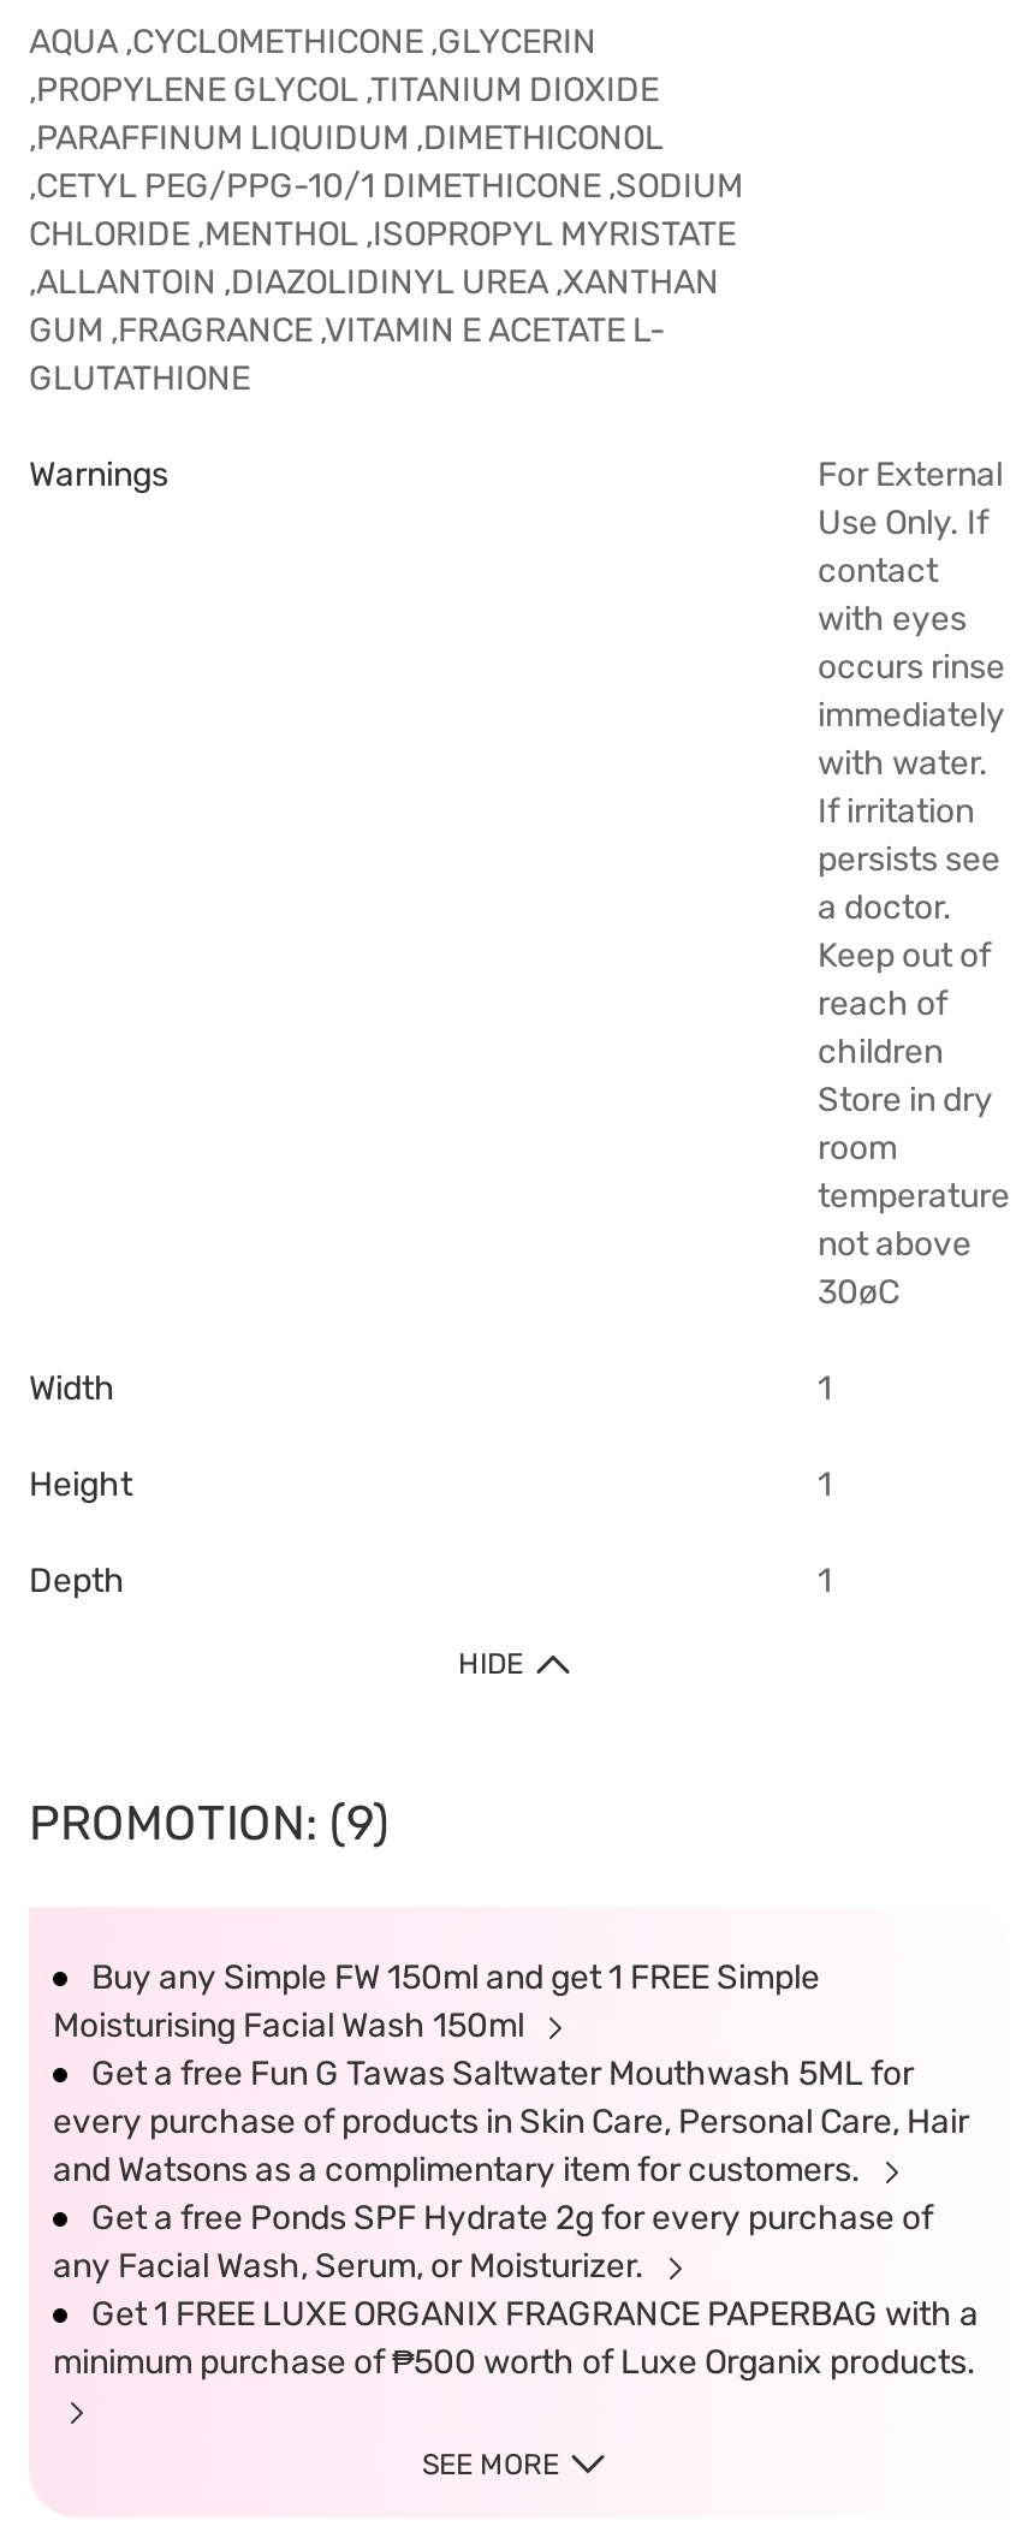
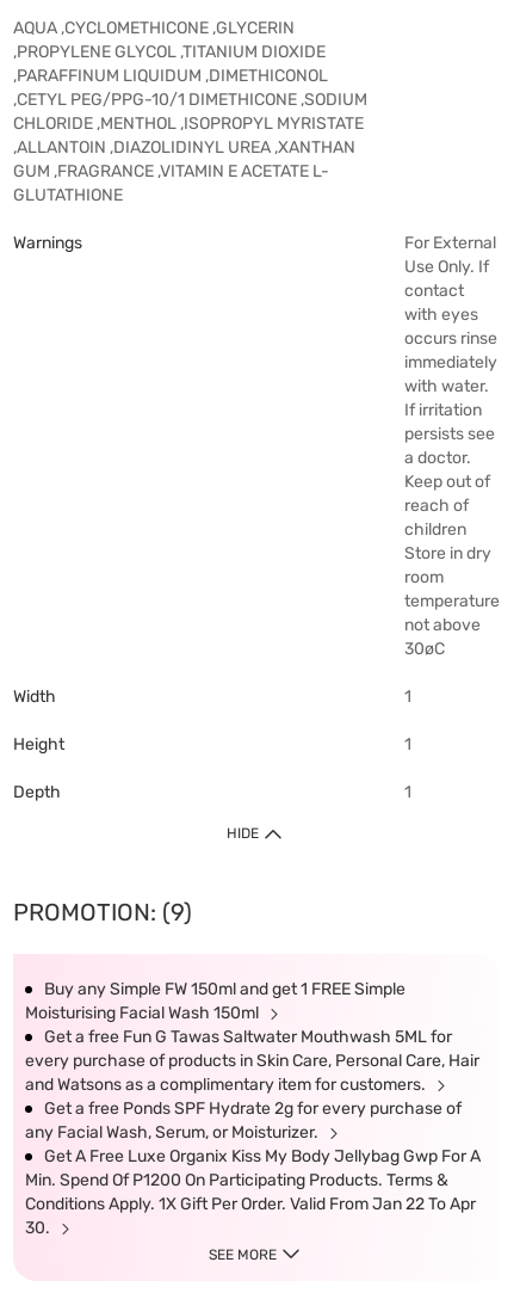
- Get 1 FREE LUXE ORGANIX FRAGRANCE PAPERBAG with a
- minimum purchase of ₱500 worth of Luxe Organix products.
+ Get A Free Luxe Organix Kiss My Body Jellybag Gwp For A
+ Min. Spend Of P1200 On Participating Products. Terms &
+ Conditions Apply. 1X Gift Per Order. Valid From Jan 22 To Apr
+ 30.
